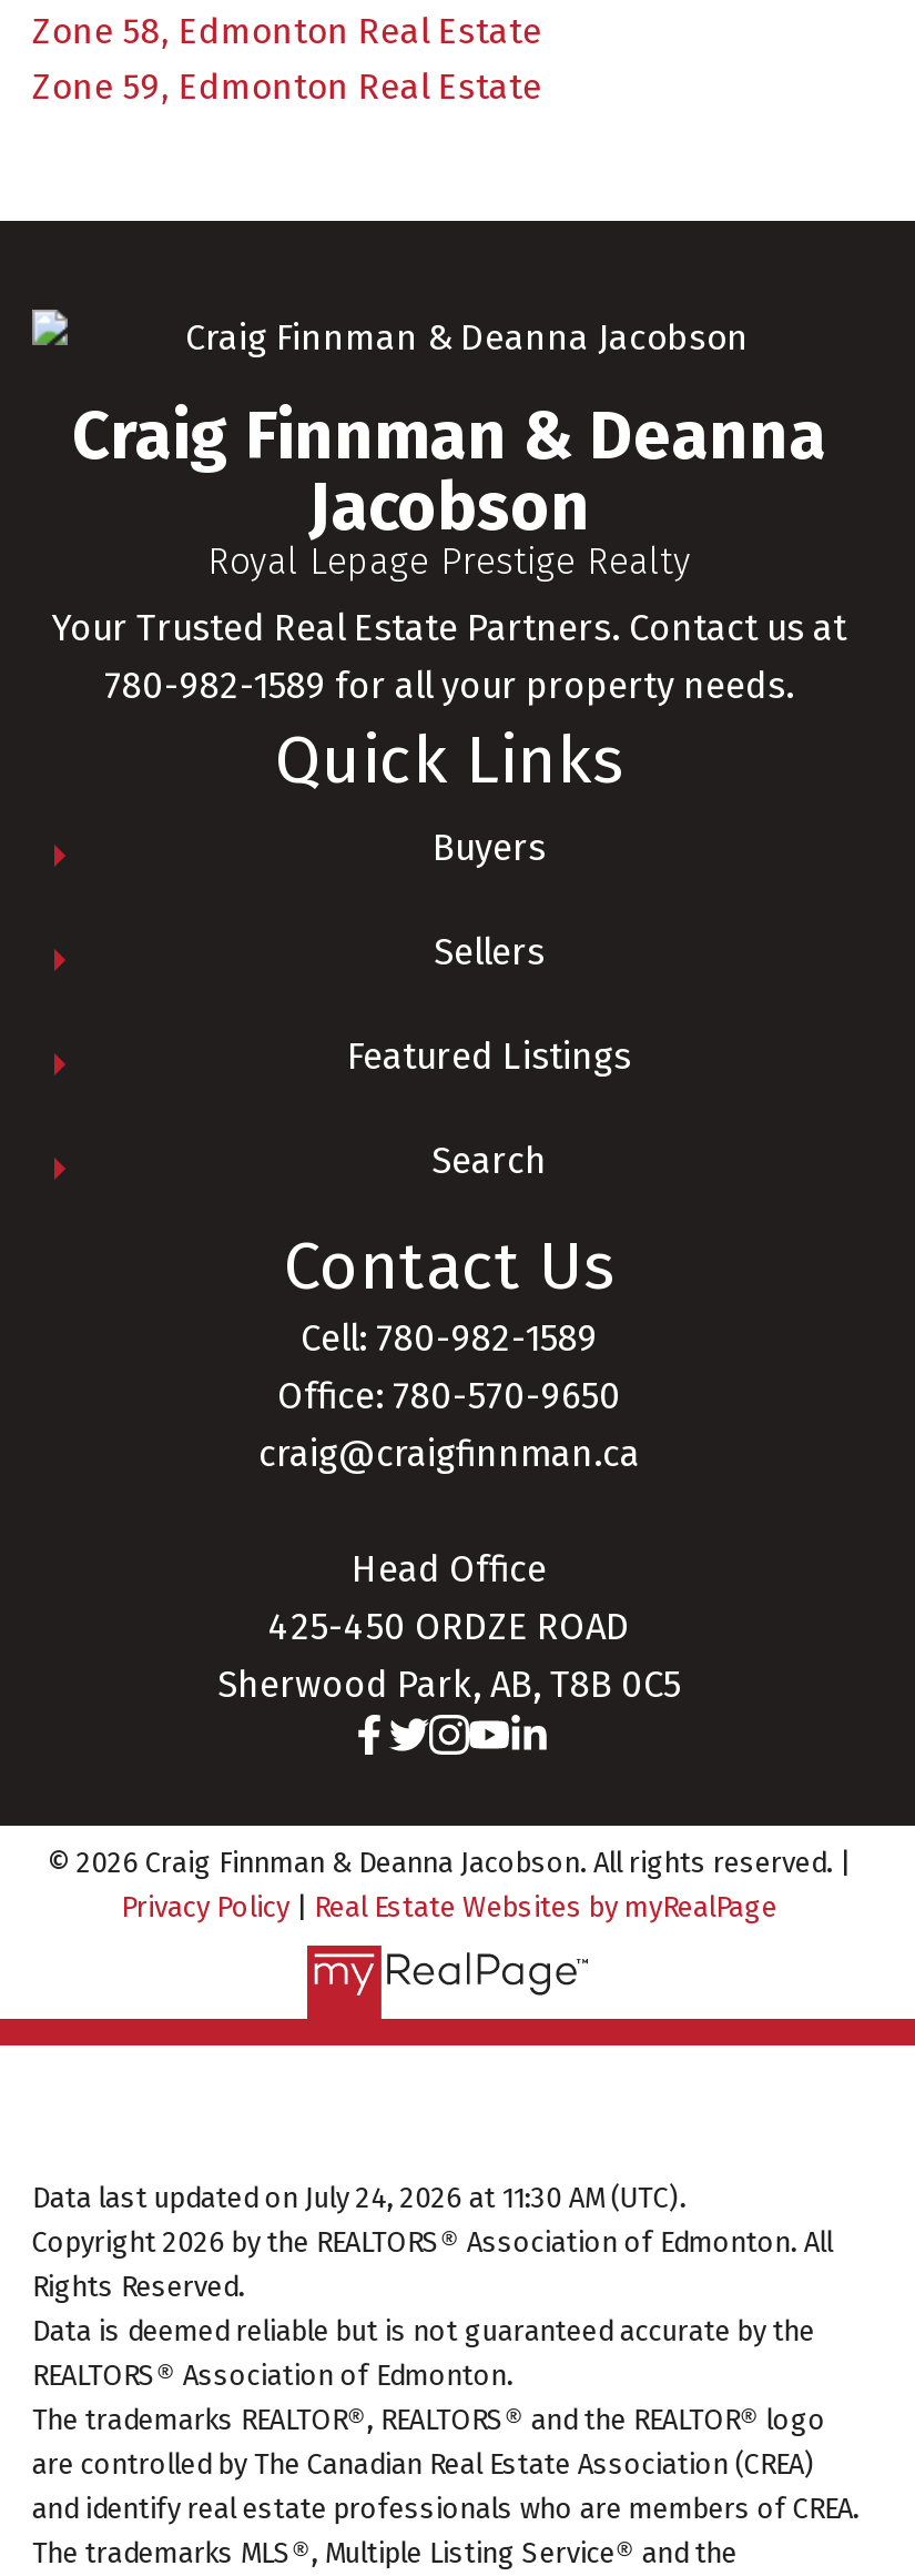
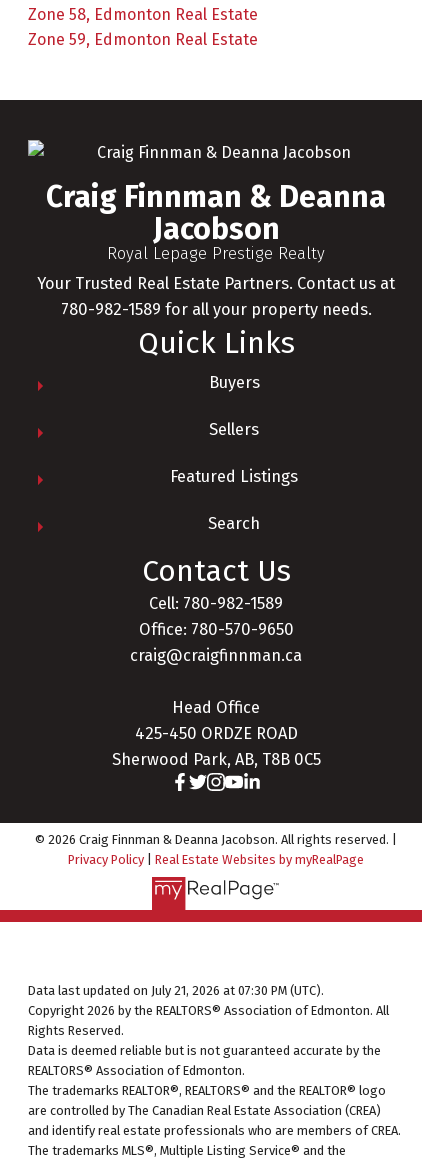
- Data last updated on July 24, 2026 at 11:30 AM (UTC).
+ Data last updated on July 21, 2026 at 07:30 PM (UTC).
